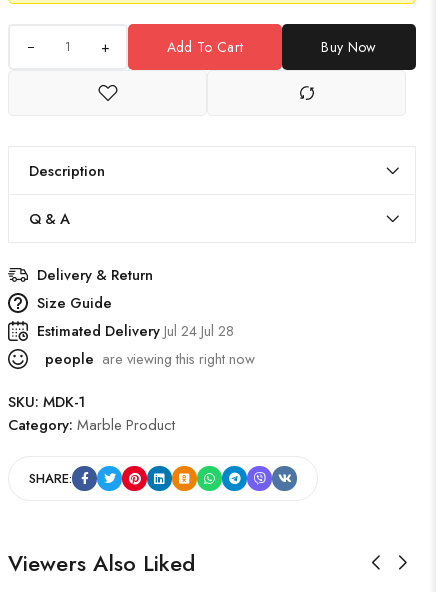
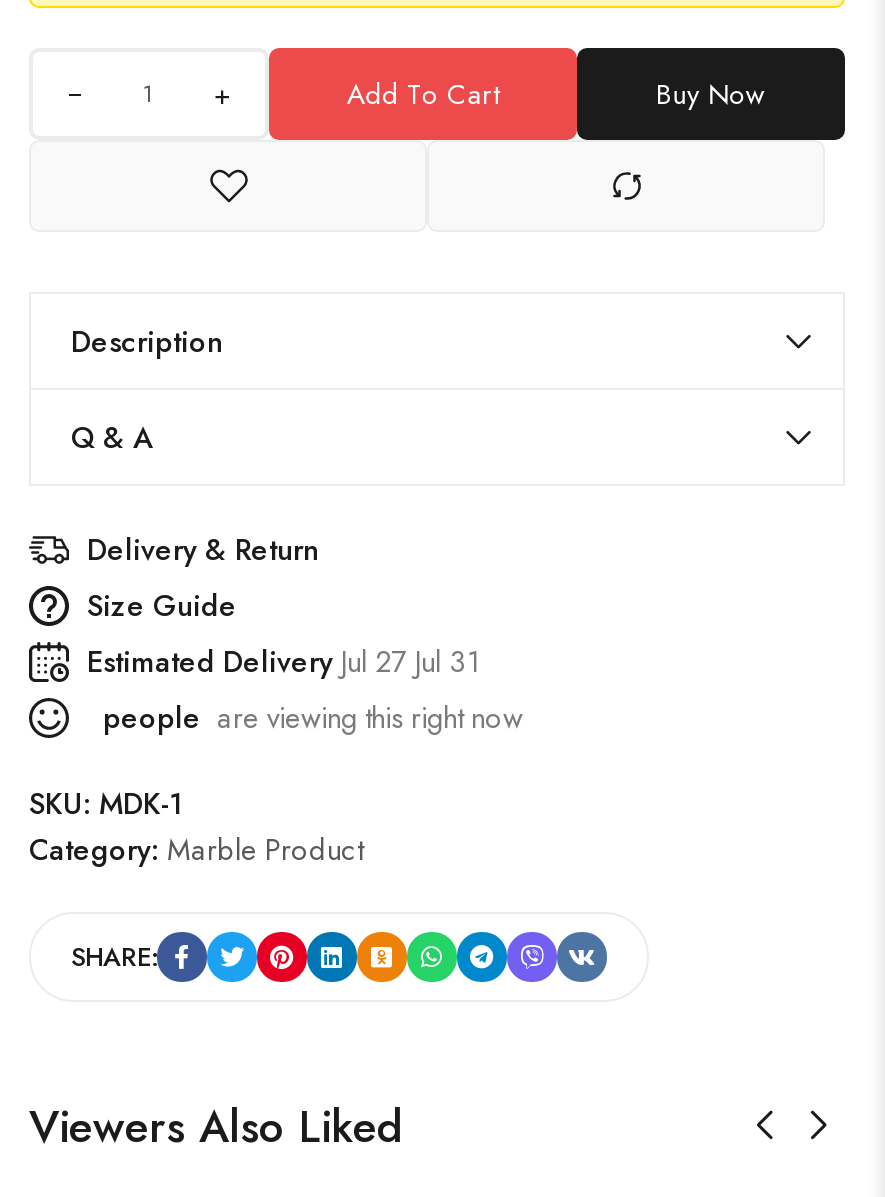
- Estimated Delivery Jul 24 Jul 28
+ Estimated Delivery Jul 27 Jul 31
